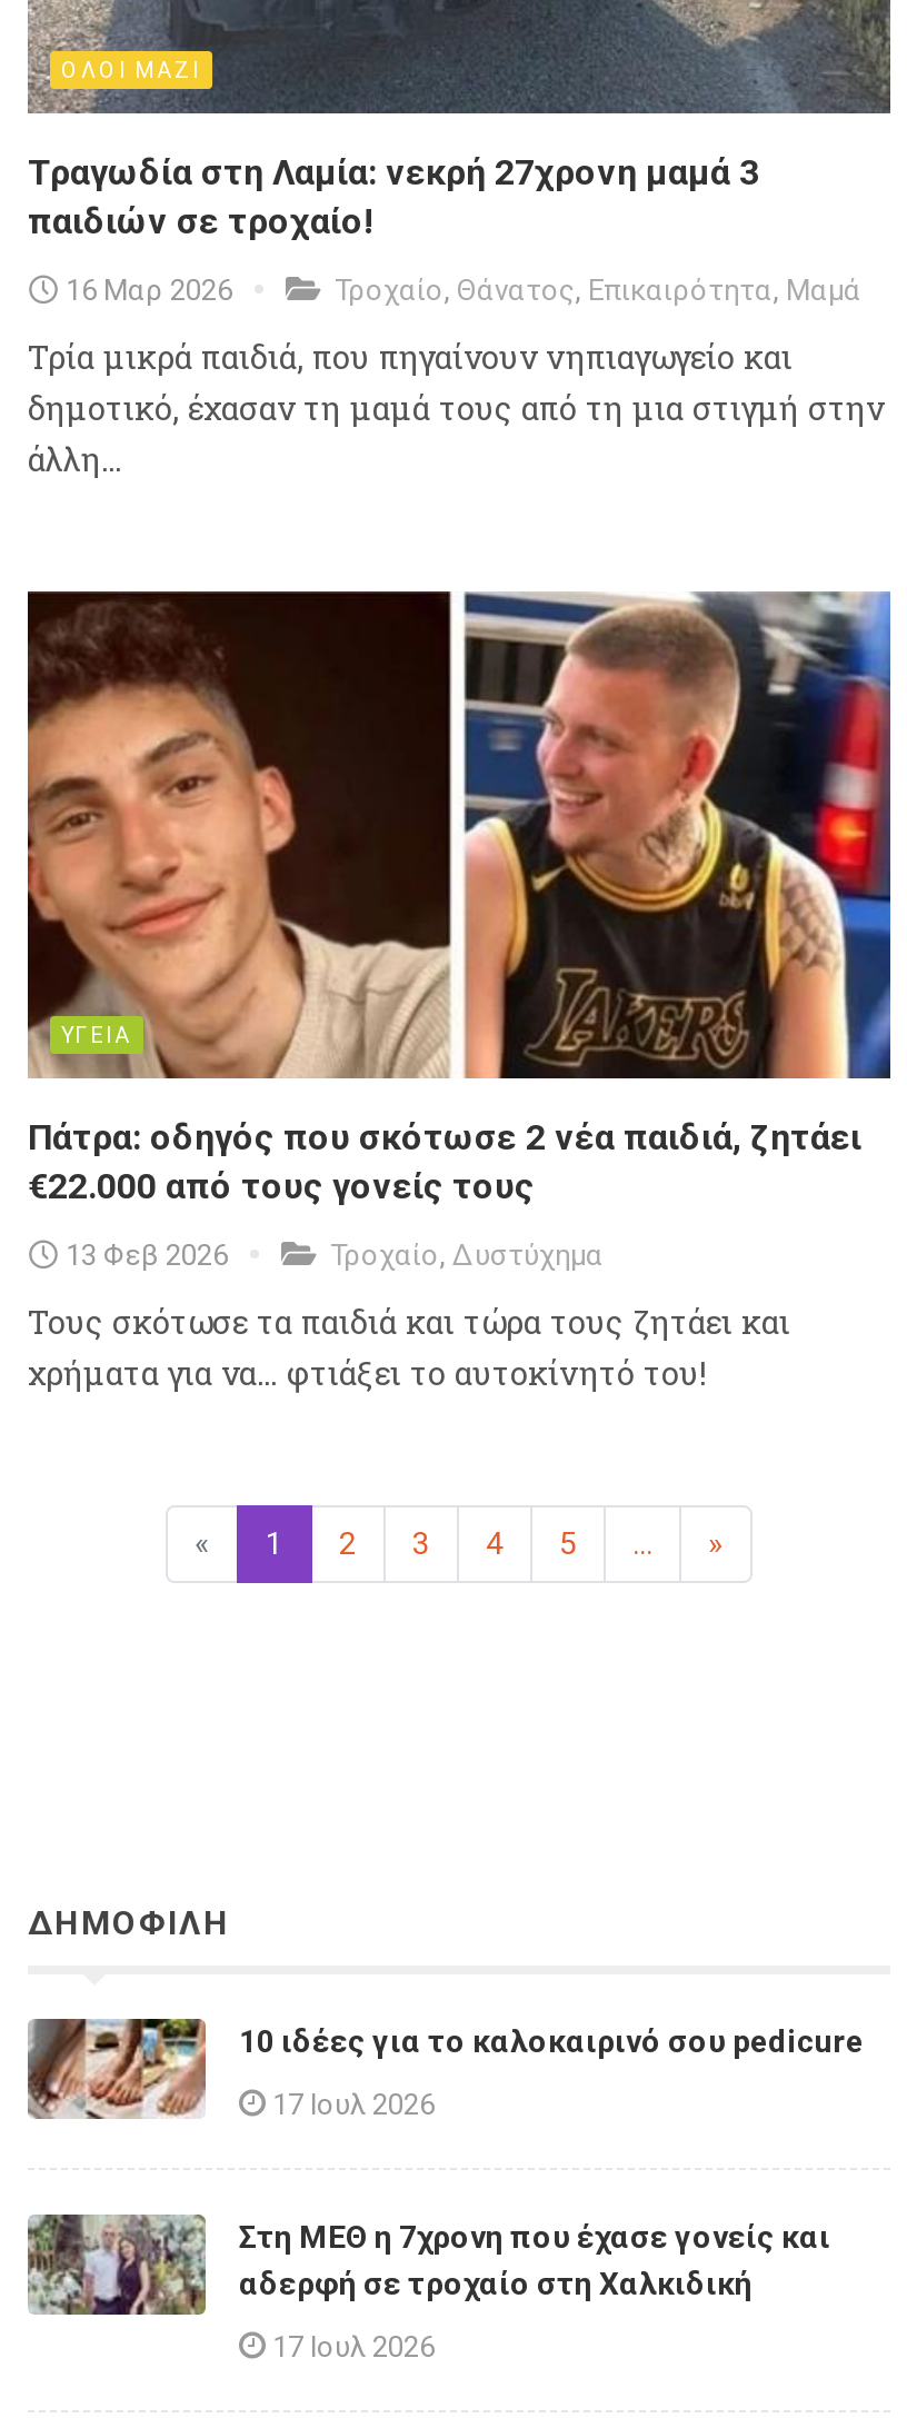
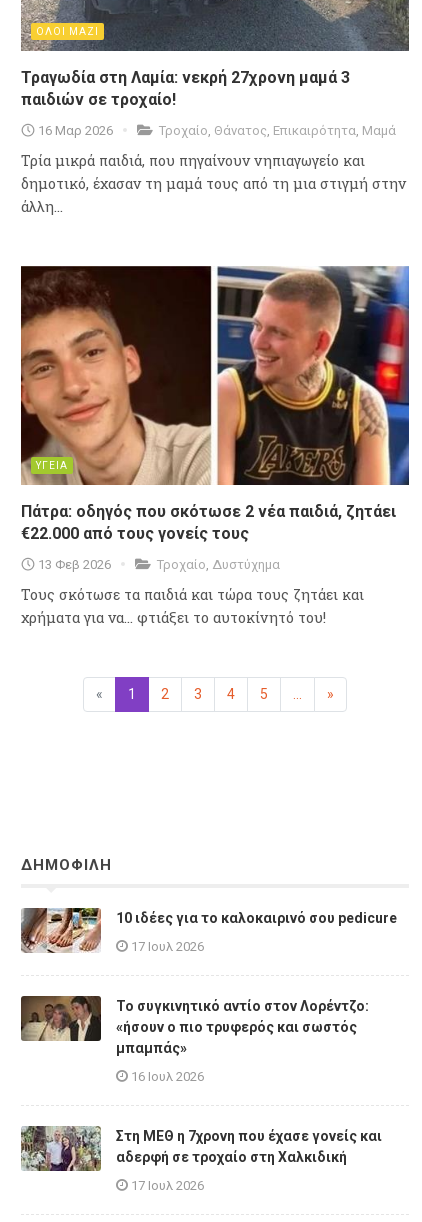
+ [image]
+ Το συγκινητικό αντίο στον Λορέντζο:
+ «ήσουν ο πιο τρυφερός και σωστός
+ μπαμπάς»
+ 16 Ιουλ 2026
